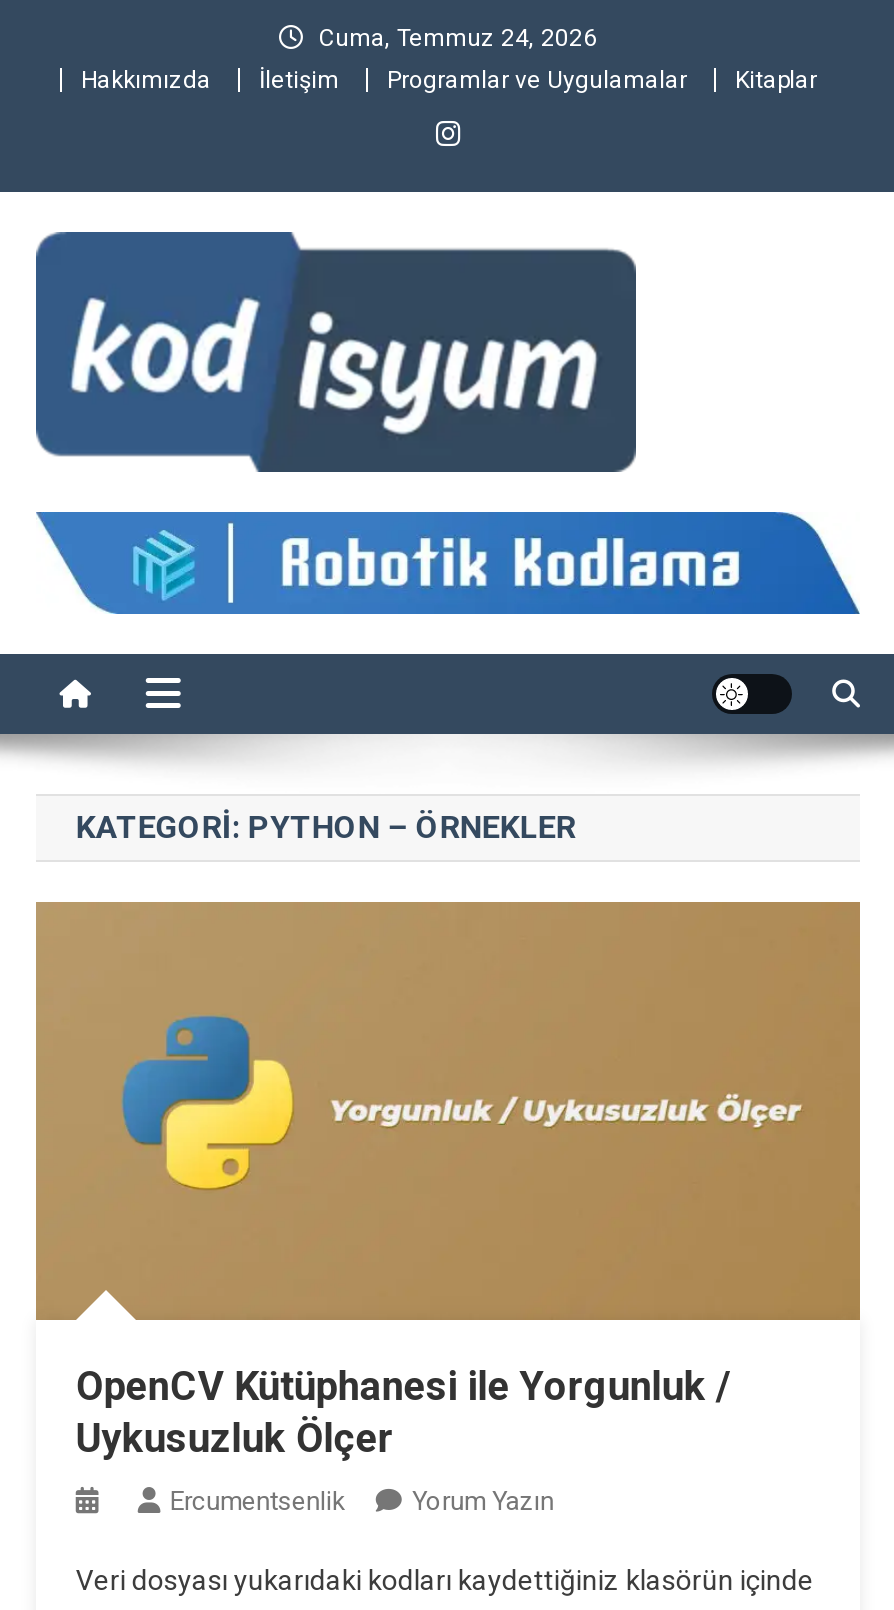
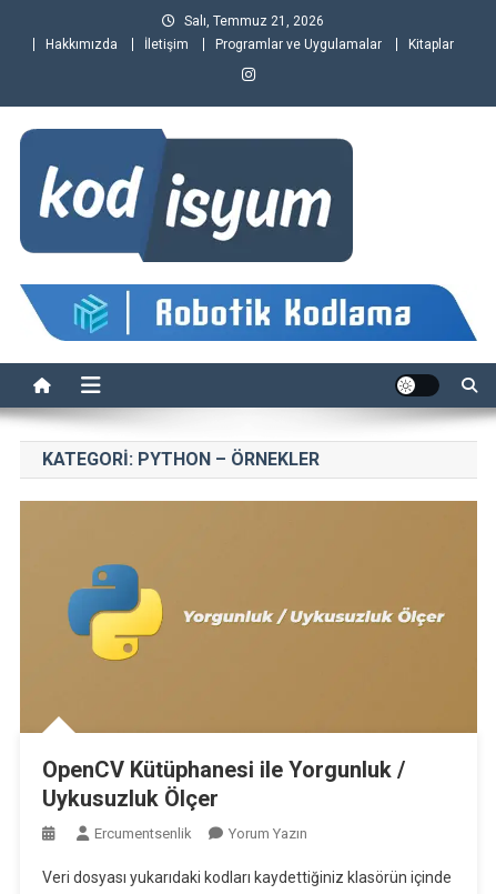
- Cuma, Temmuz 24, 2026
+ Salı, Temmuz 21, 2026
